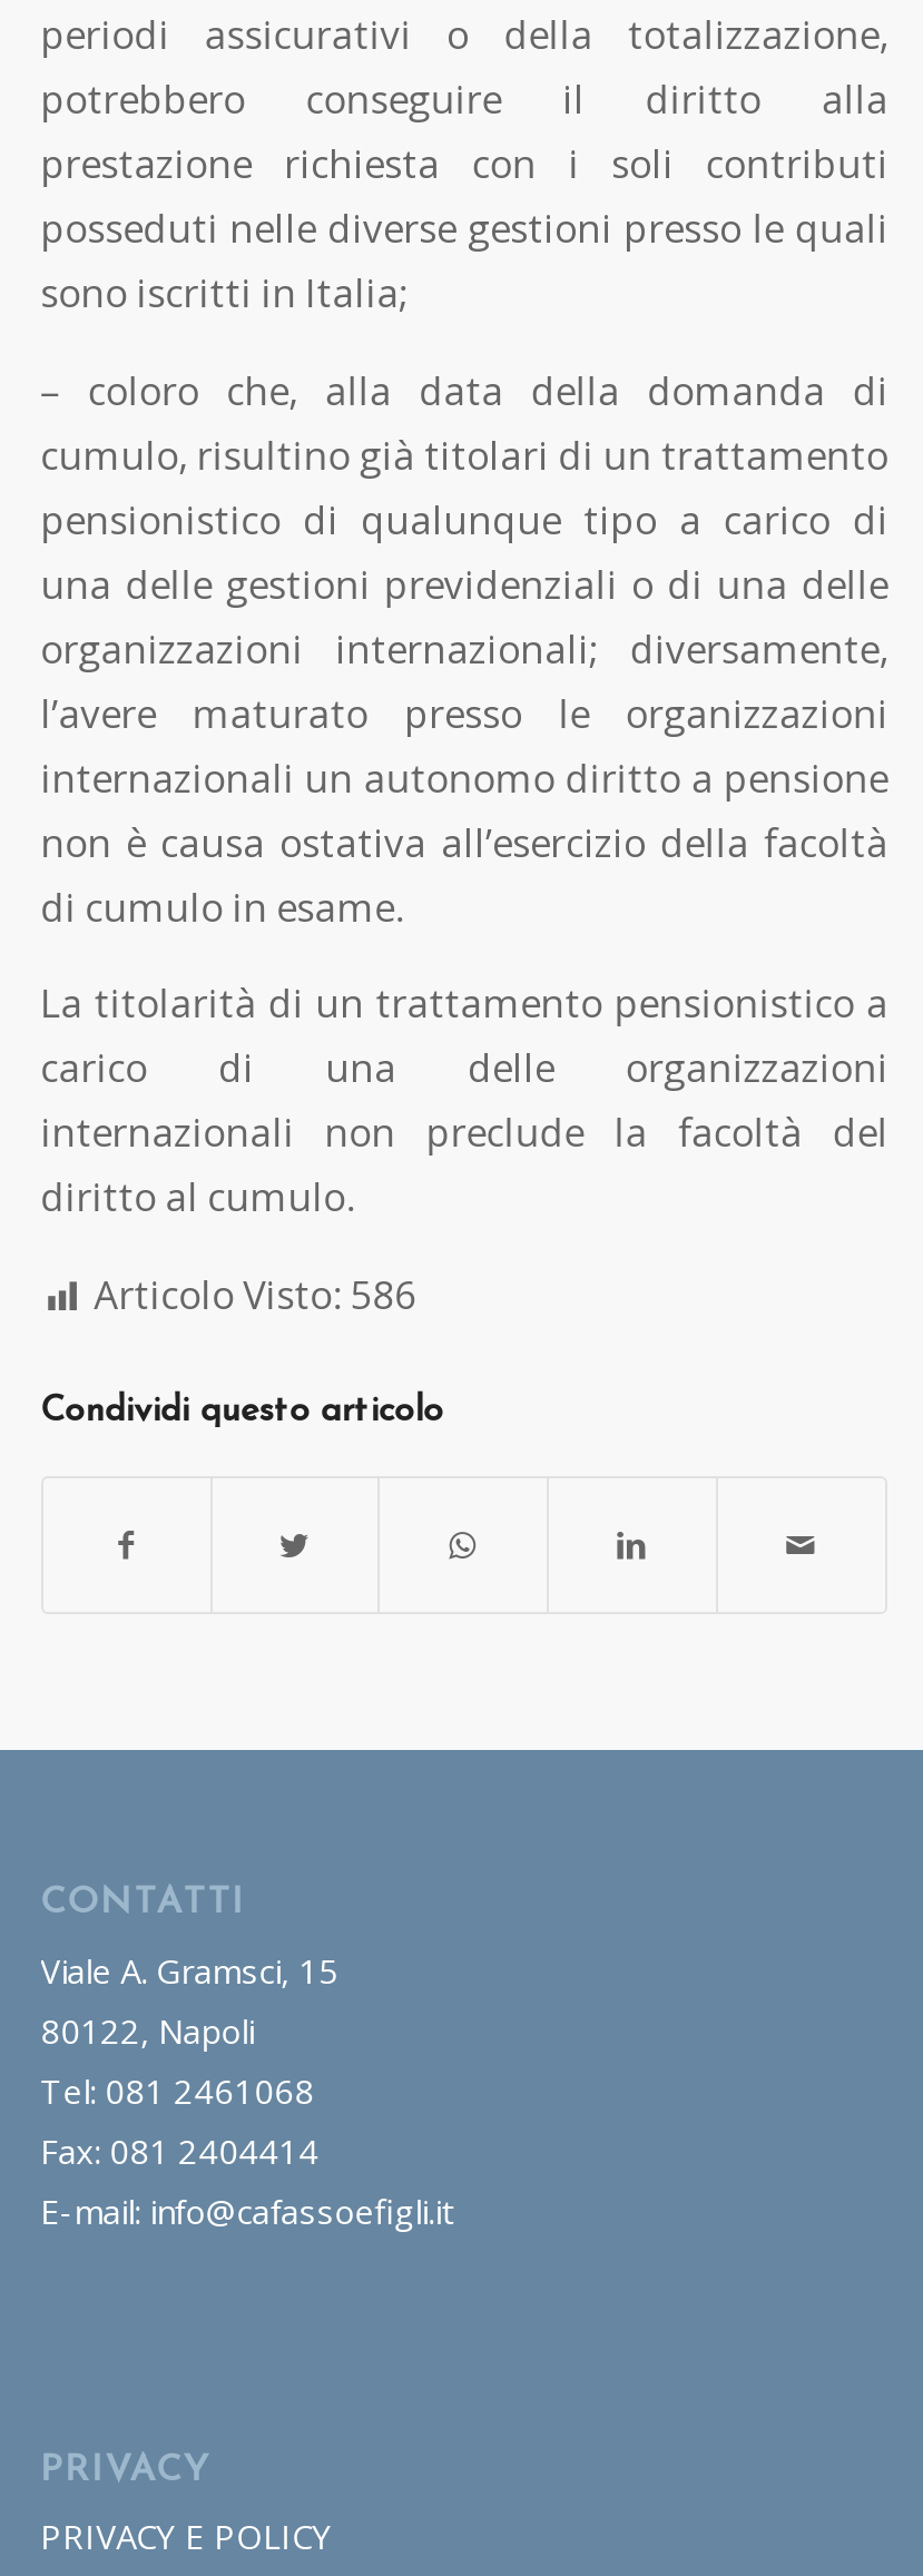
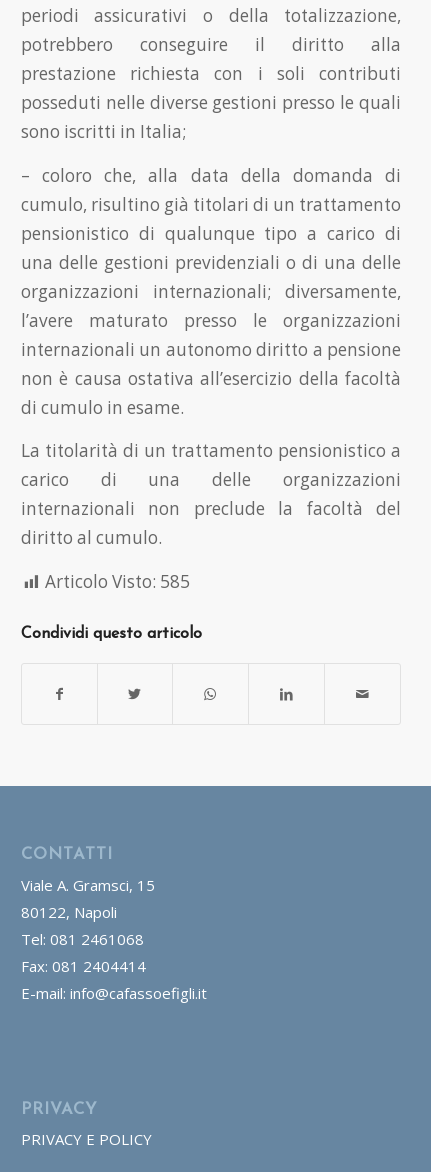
- Articolo Visto: 586
+ Articolo Visto: 585
